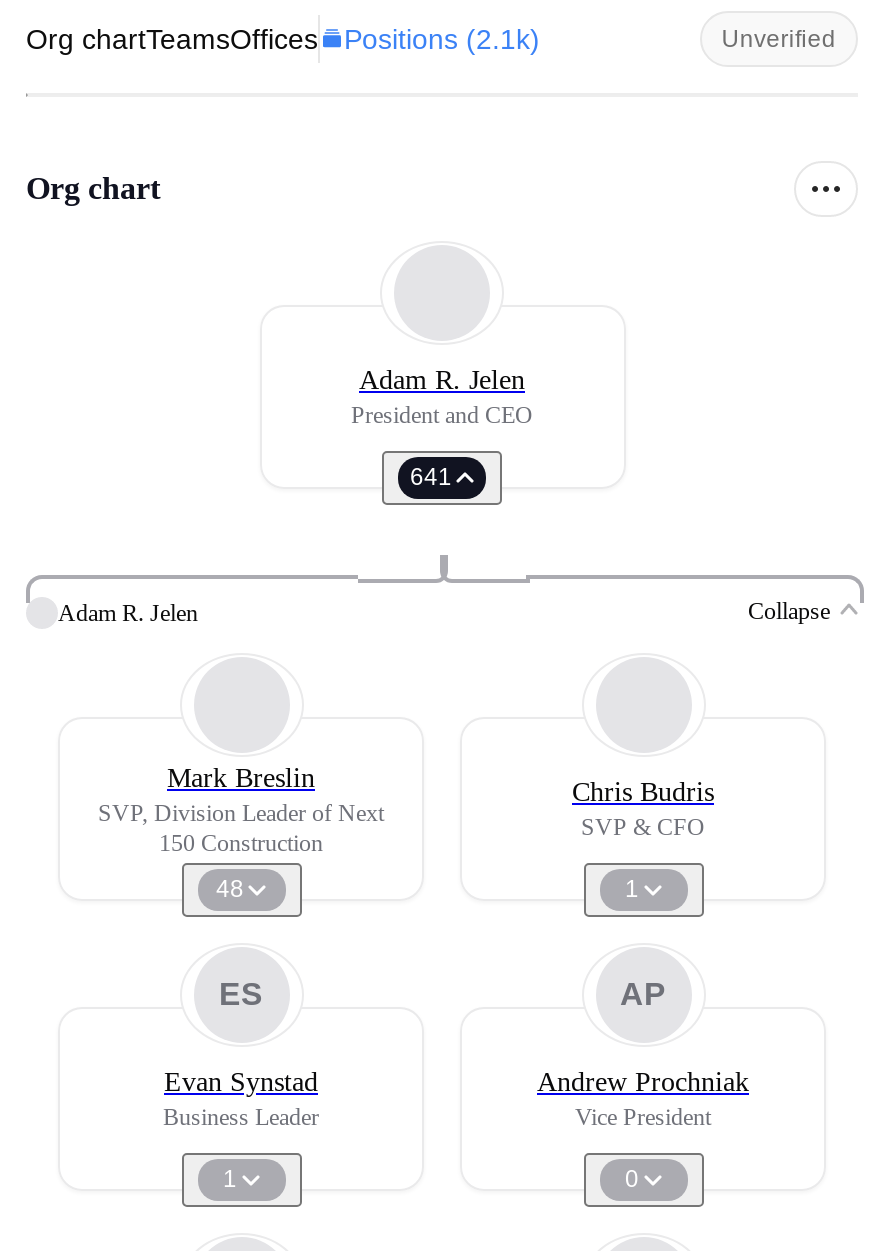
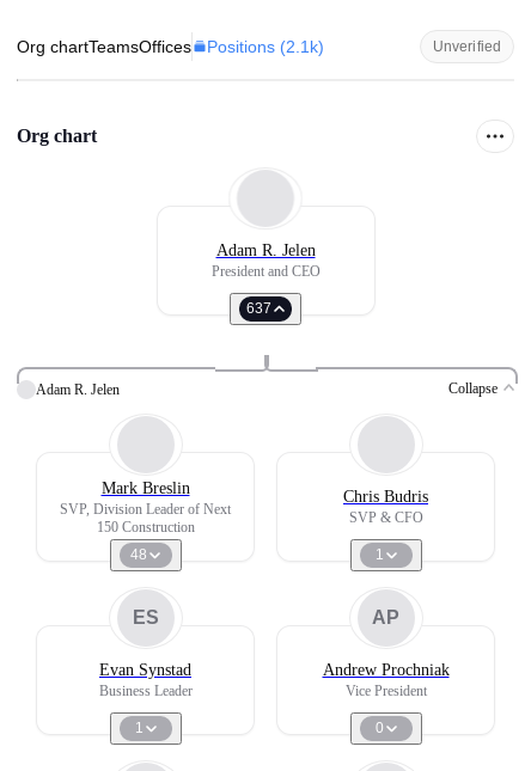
- 641
+ 637
